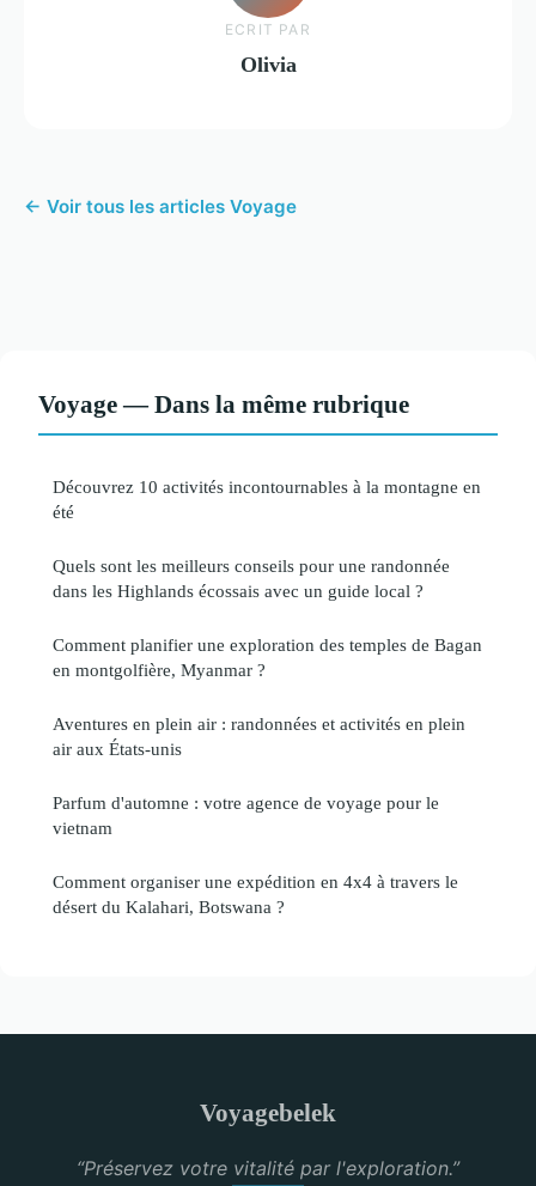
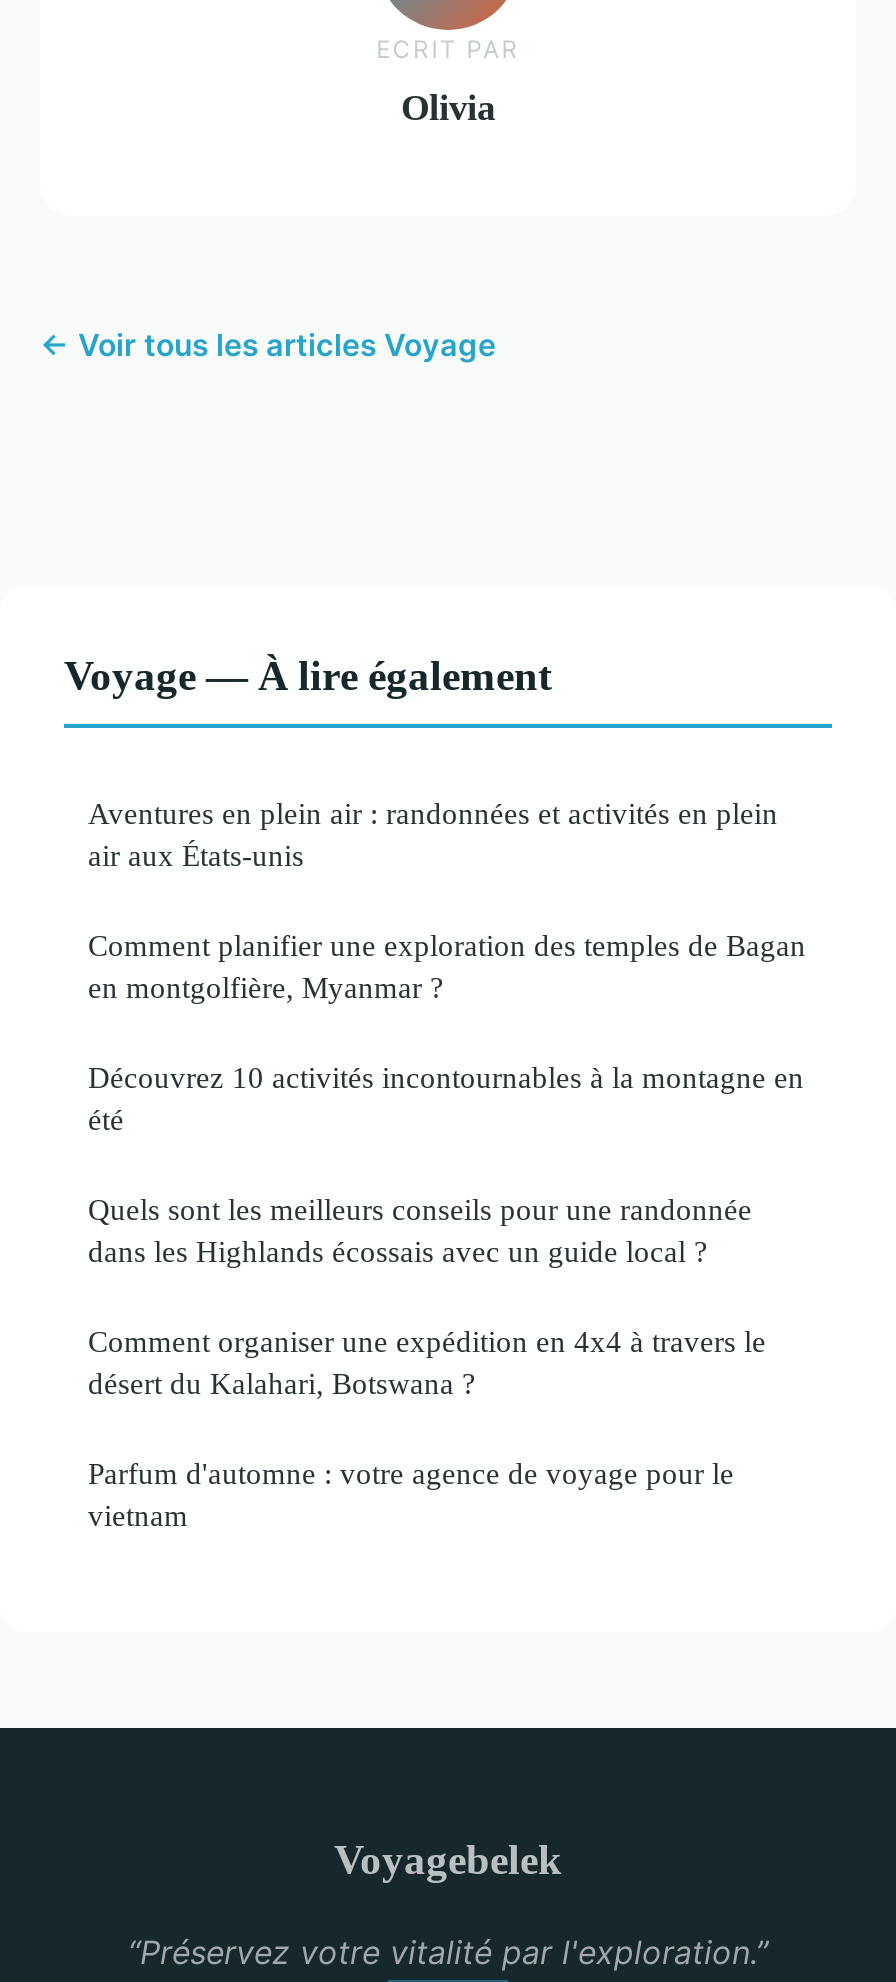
- Voyage — Dans la même rubrique
+ Voyage — À lire également

moved down: Découvrez 10 activités incontournables à la montagne en | été | Quels sont les meilleurs conseils pour une randonnée | dans les Highlands écossais avec un guide local ?

moved up: Comment planifier une exploration des temples de Bagan | en montgolfière, Myanmar ? | Aventures en plein air : randonnées et activités en plein | air aux États-unis

moved down: Parfum d'automne : votre agence de voyage pour le | vietnam

moved up: Comment organiser une expédition en 4x4 à travers le | désert du Kalahari, Botswana ?
